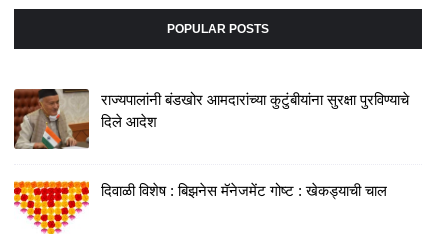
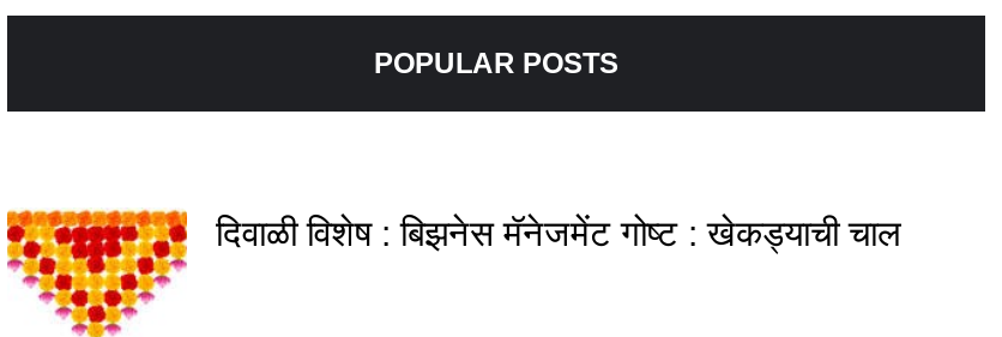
- [image]
- राज्यपालांनी बंडखोर आमदारांच्या कुटुंबीयांना सुरक्षा पुरविण्याचे
- दिले आदेश
